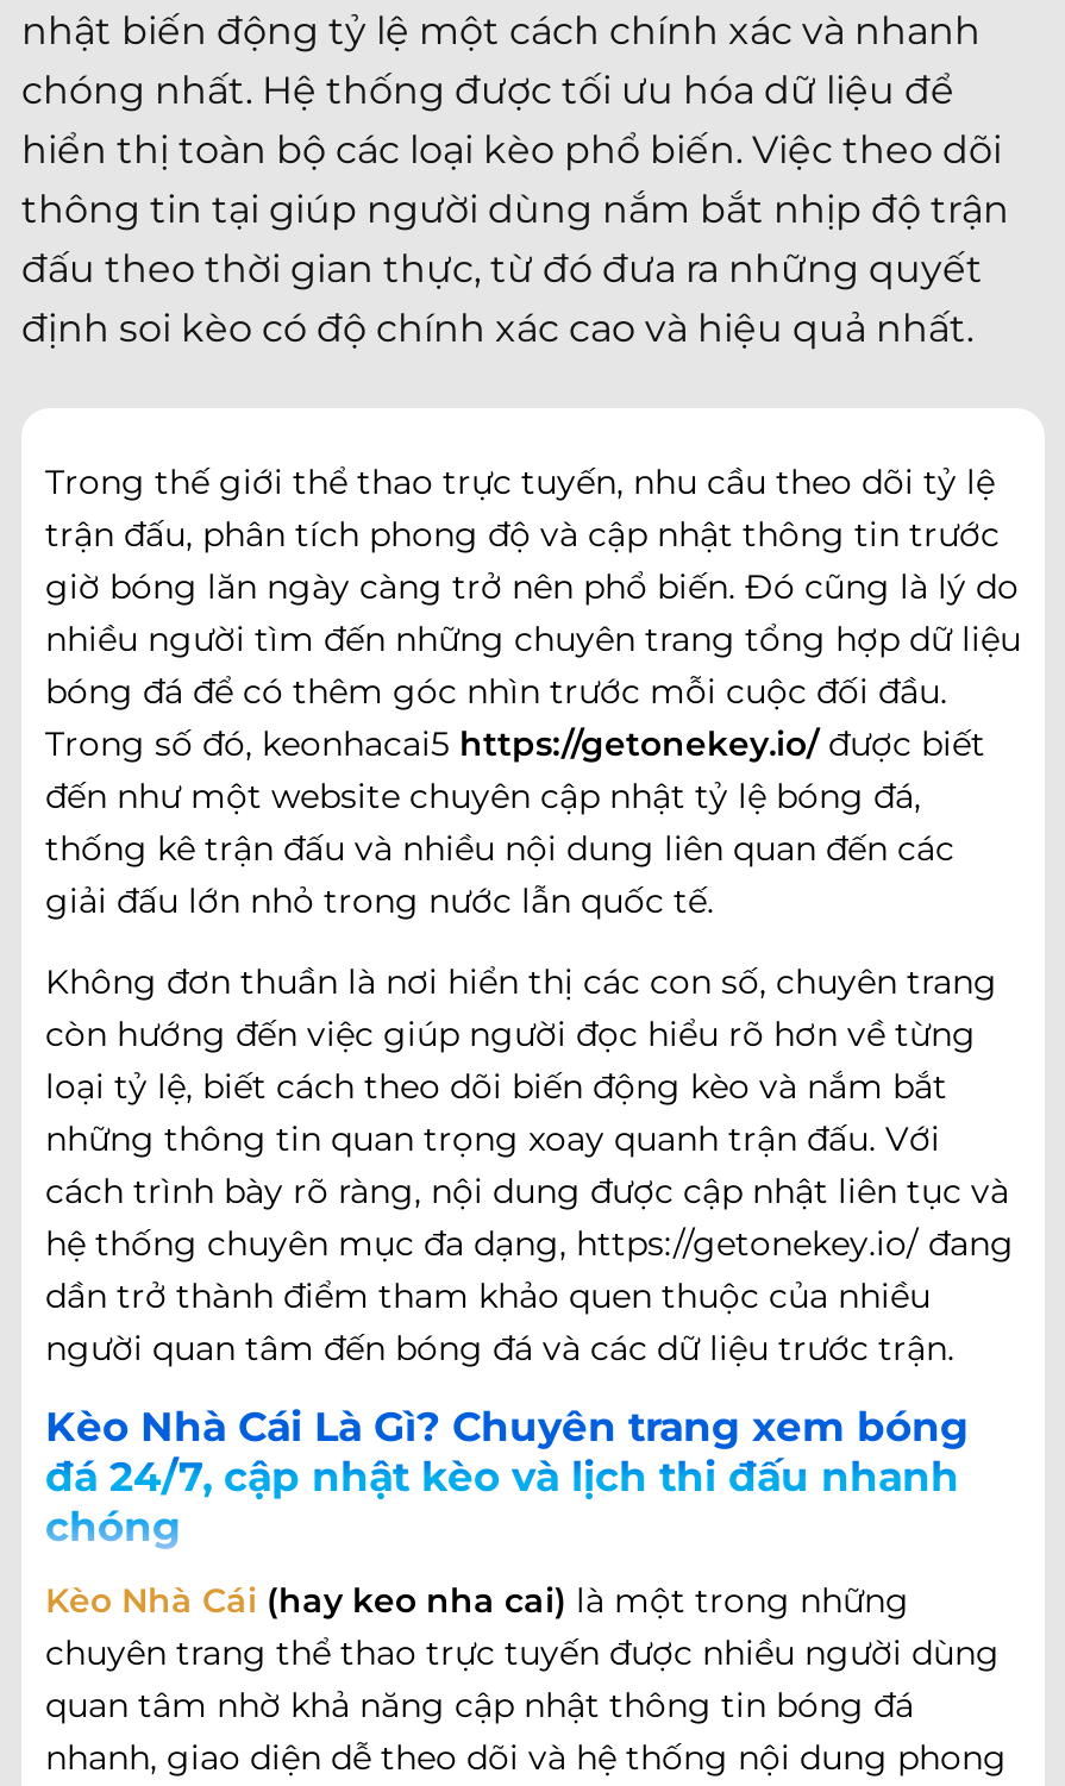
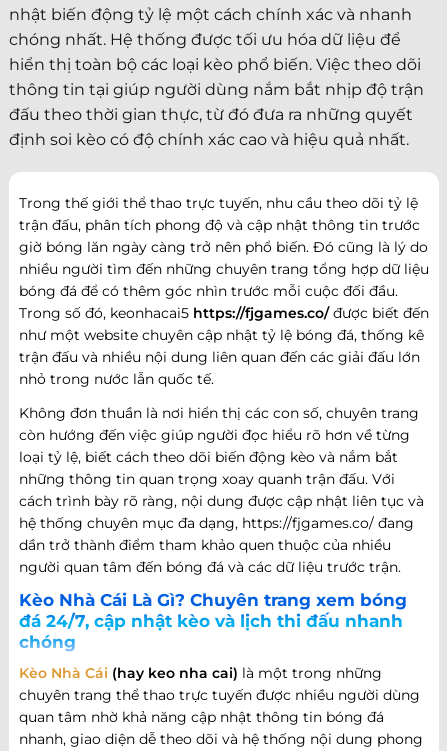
- Trong số đó, keonhacai5 https://getonekey.io/ được biết
- đến như một website chuyên cập nhật tỷ lệ bóng đá,
- thống kê trận đấu và nhiều nội dung liên quan đến các
- giải đấu lớn nhỏ trong nước lẫn quốc tế.
+ Trong số đó, keonhacai5 https://fjgames.co/ được biết đến
+ như một website chuyên cập nhật tỷ lệ bóng đá, thống kê
+ trận đấu và nhiều nội dung liên quan đến các giải đấu lớn
+ nhỏ trong nước lẫn quốc tế.

- hệ thống chuyên mục đa dạng, https://getonekey.io/ đang
+ hệ thống chuyên mục đa dạng, https://fjgames.co/ đang
